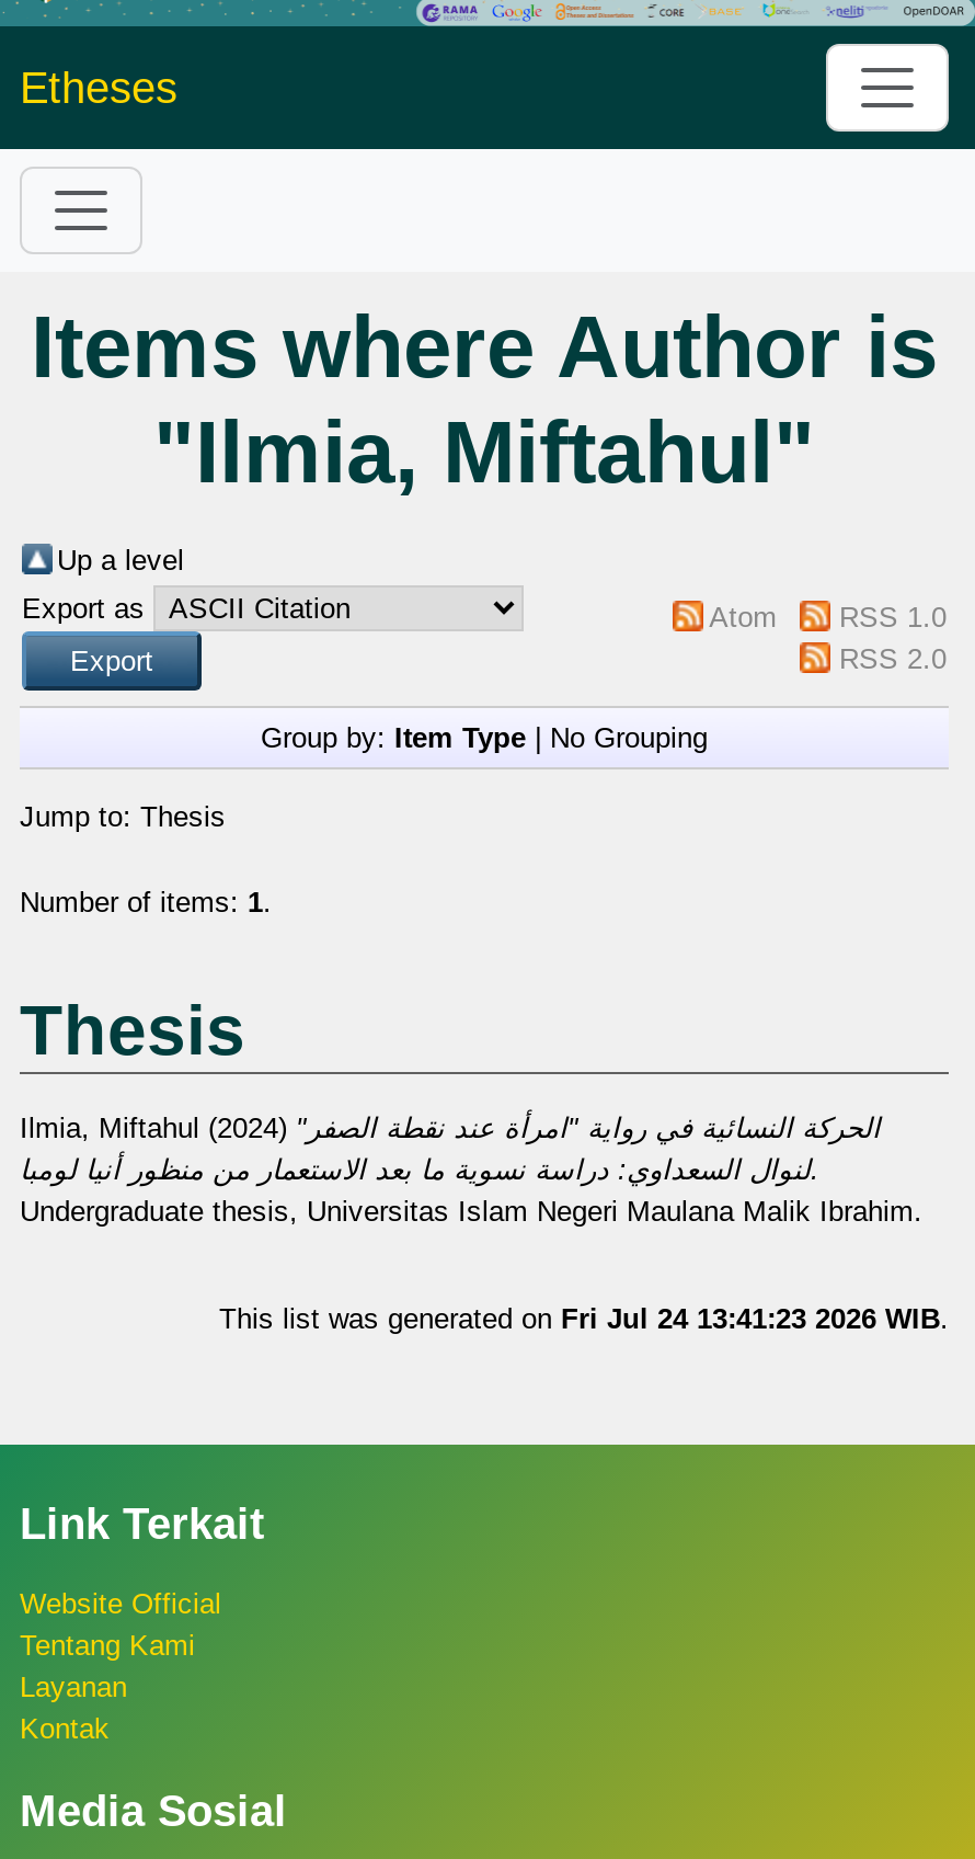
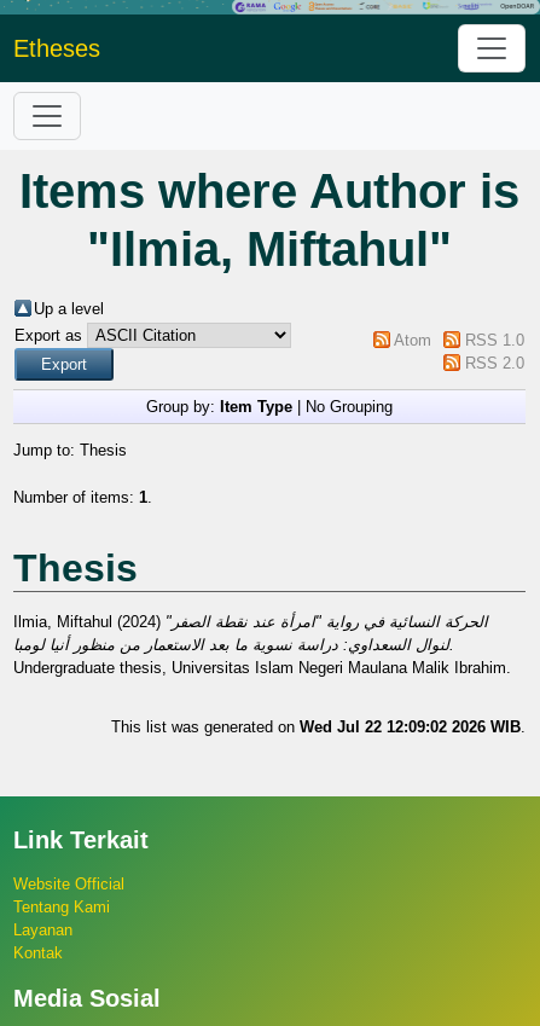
- This list was generated on Fri Jul 24 13:41:23 2026 WIB.
+ This list was generated on Wed Jul 22 12:09:02 2026 WIB.
